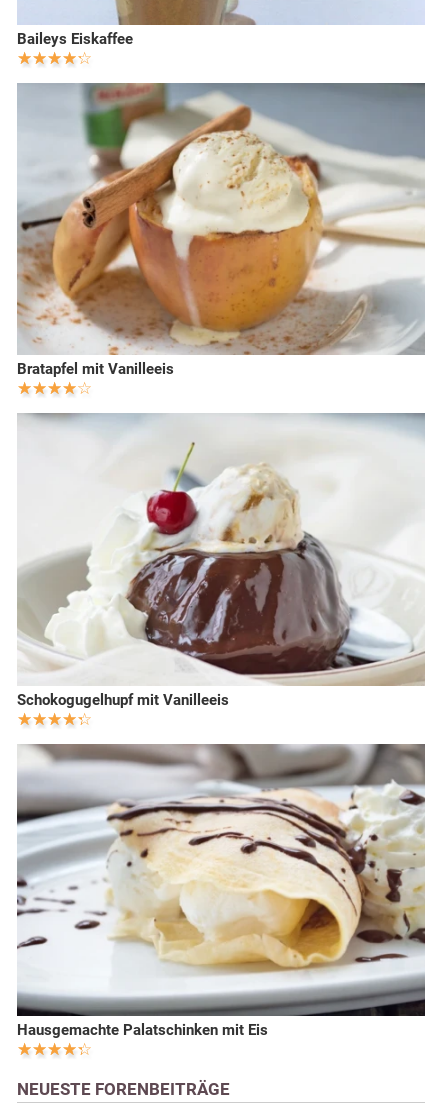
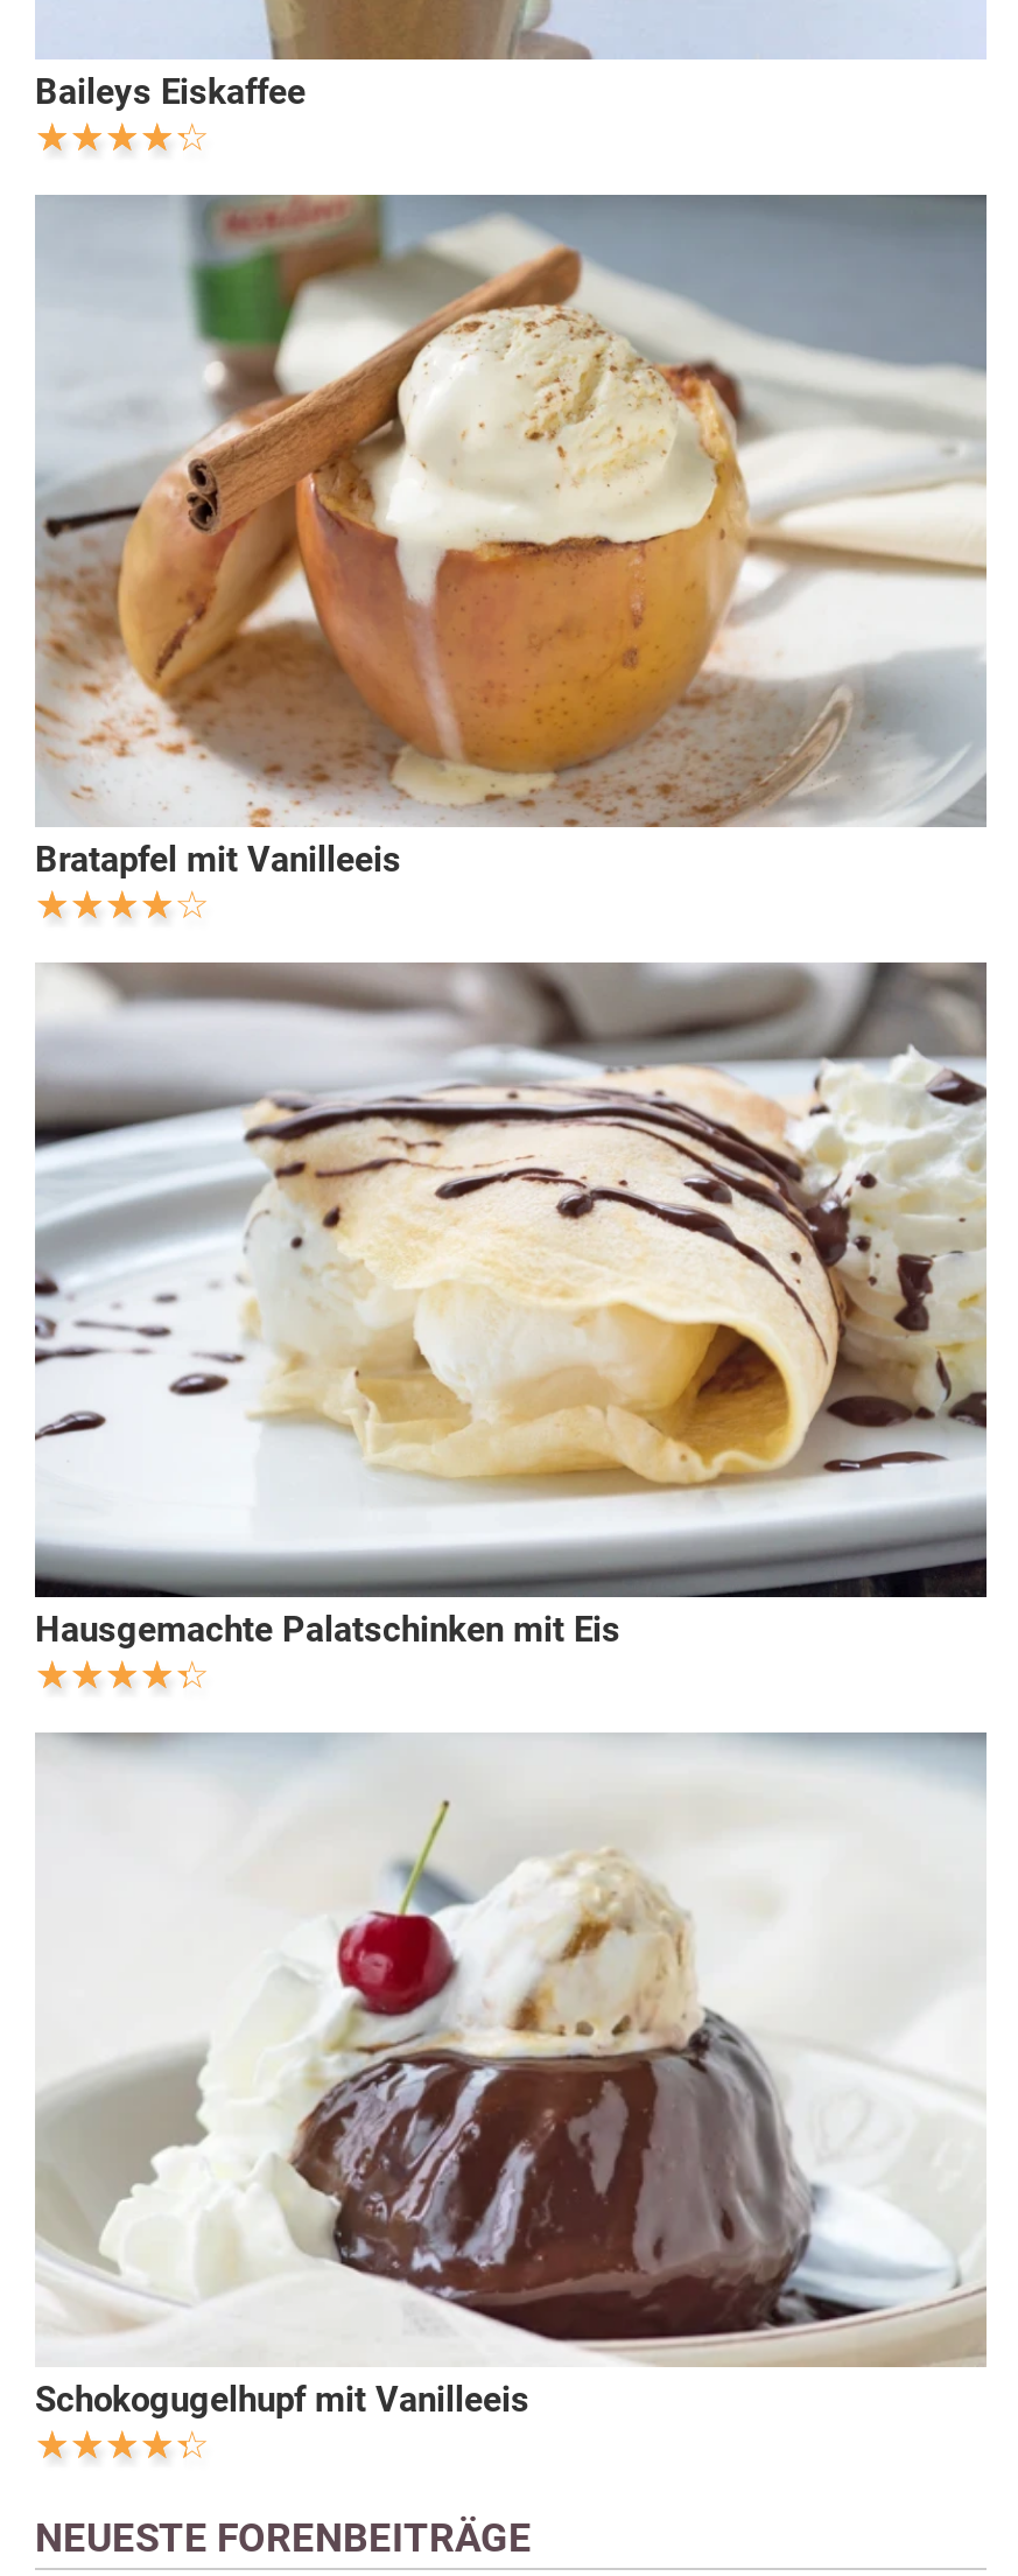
moved down: [image] | Schokogugelhupf mit Vanilleeis

moved up: [image] | Hausgemachte Palatschinken mit Eis
